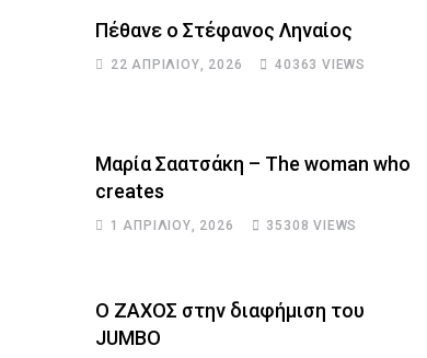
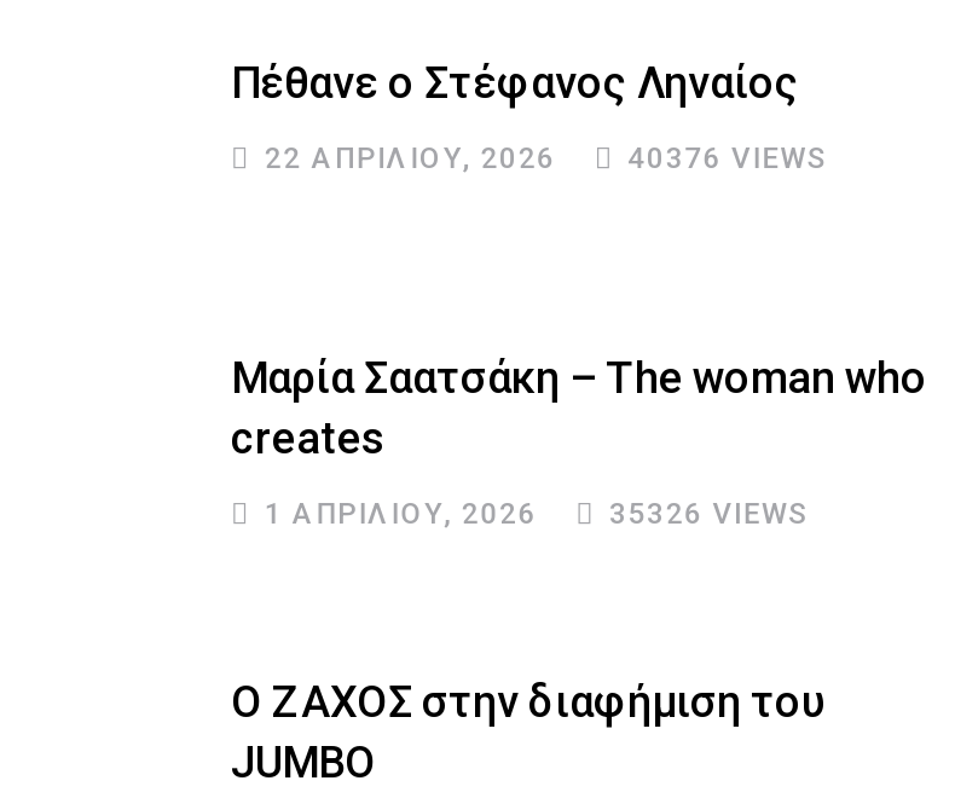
- 40363 VIEWS
+ 40376 VIEWS

- 35308 VIEWS
+ 35326 VIEWS
